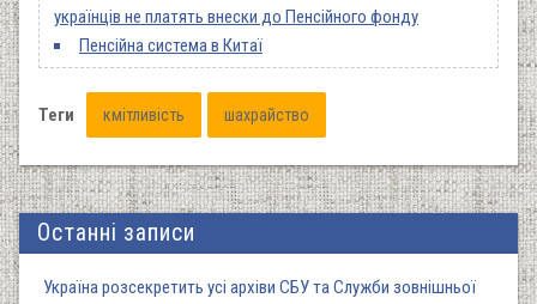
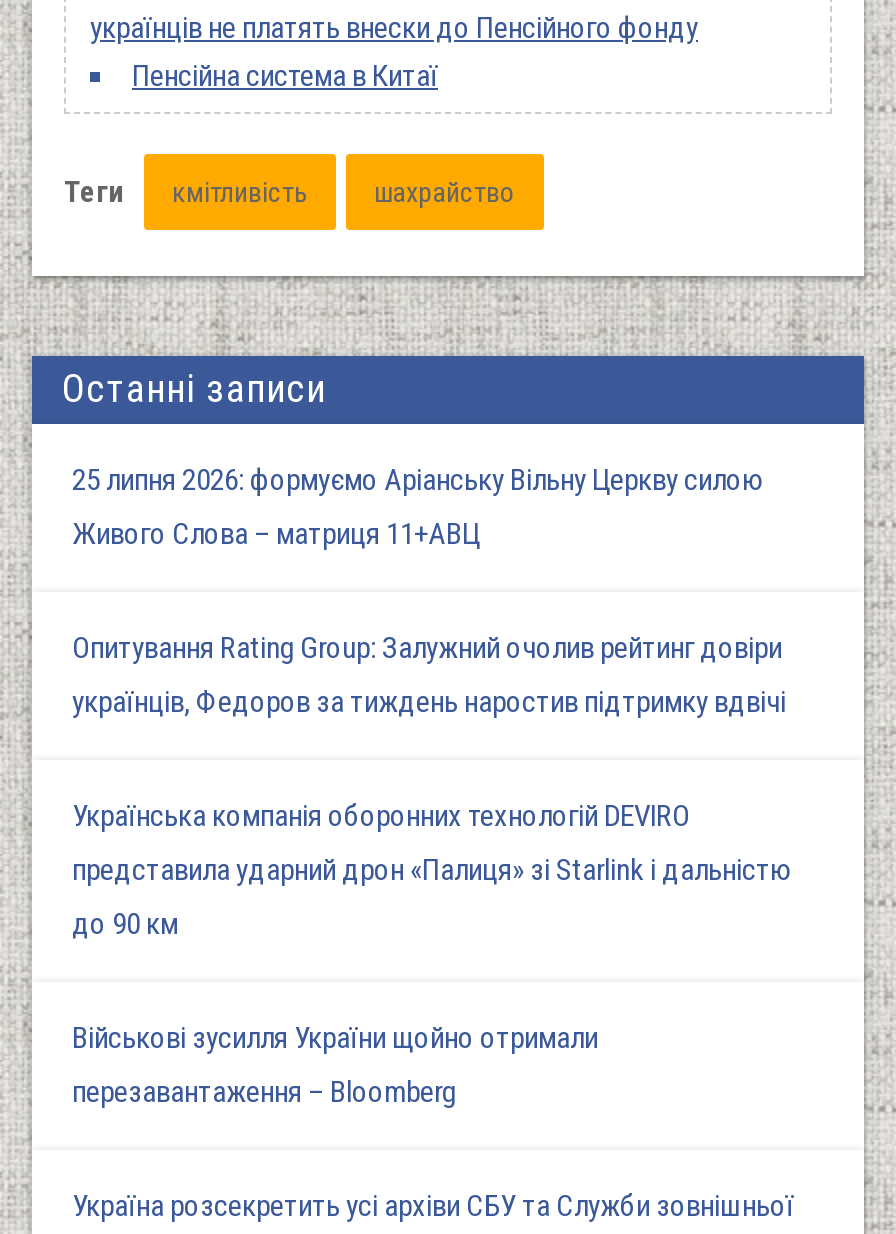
+ 25 липня 2026: формуємо Аріанську Вільну Церкву силою
+ Живого Слова – матриця 11+АВЦ
+ Опитування Rating Group: Залужний очолив рейтинг довіри
+ українців, Федоров за тиждень наростив підтримку вдвічі
+ Українська компанія оборонних технологій DEVIRO
+ представила ударний дрон «Палиця» зі Starlink і дальністю
+ до 90 км
+ Військові зусилля України щойно отримали
+ перезавантаження – Bloomberg
